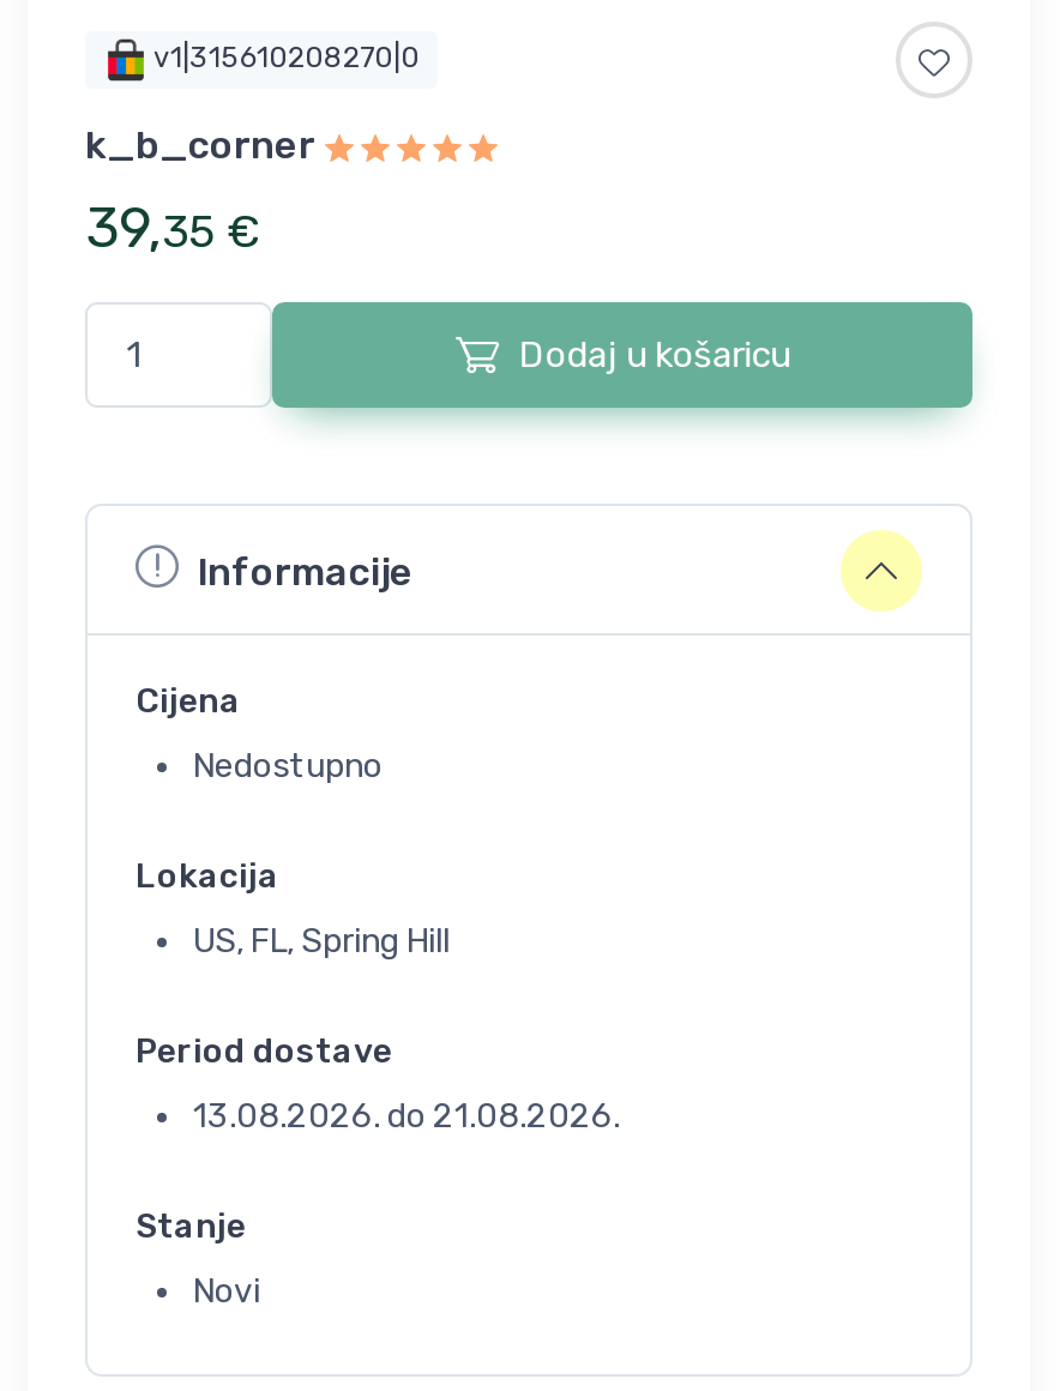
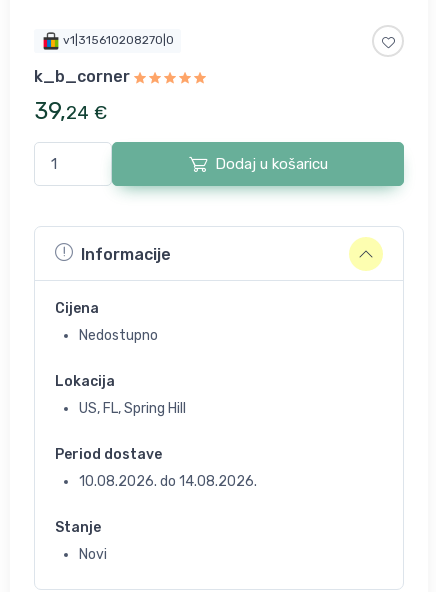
- 39,35 €
+ 39,24 €

- 13.08.2026. do 21.08.2026.
+ 10.08.2026. do 14.08.2026.
